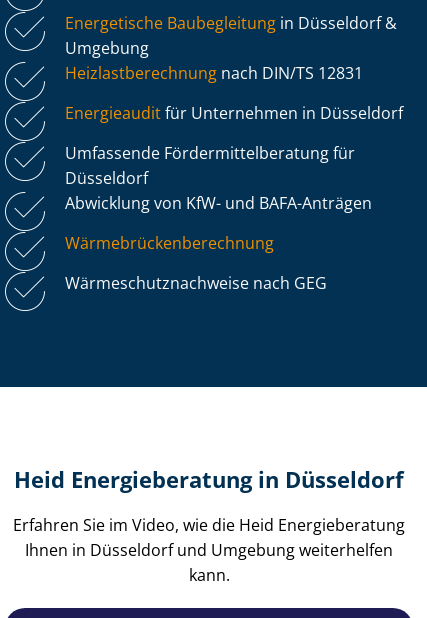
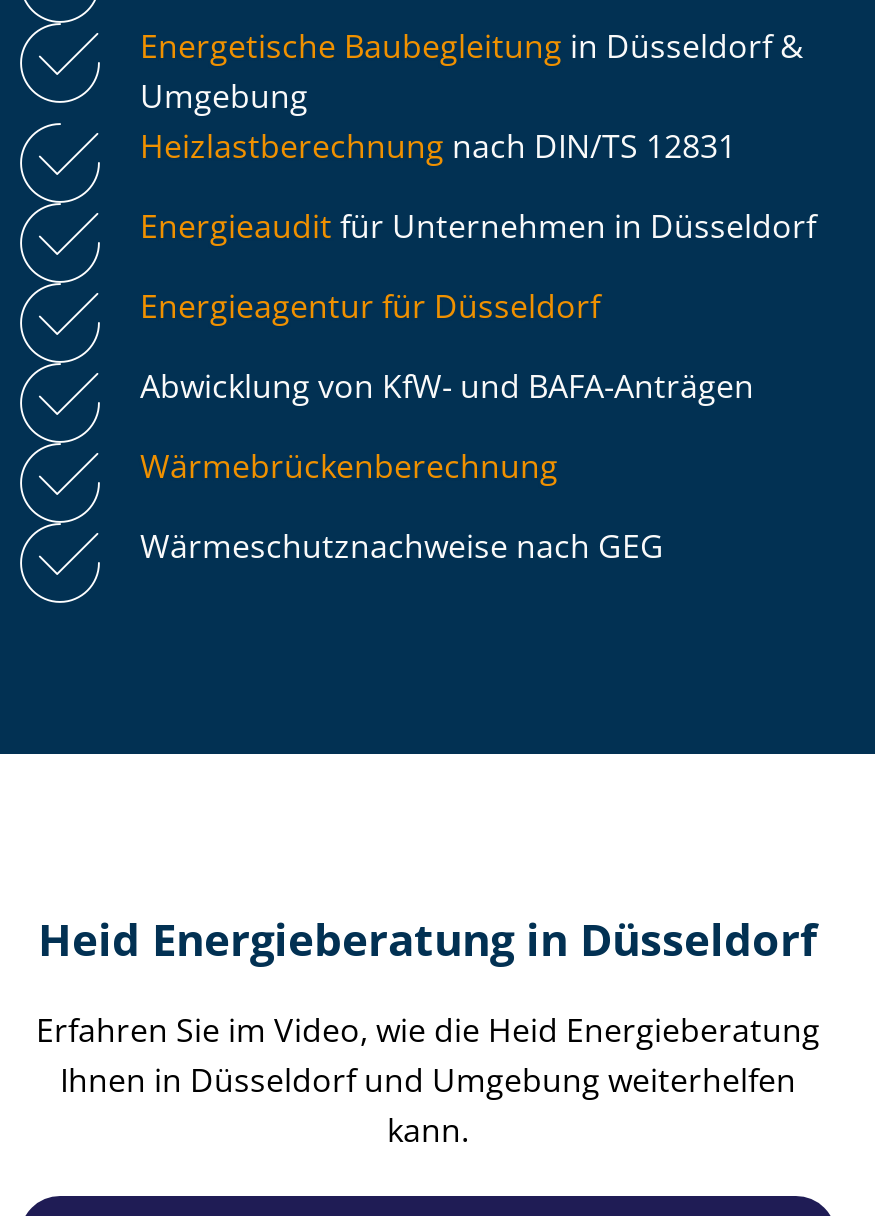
- Umfassende Fördermittelberatung für
- Düsseldorf
+ Energieagentur für Düsseldorf
